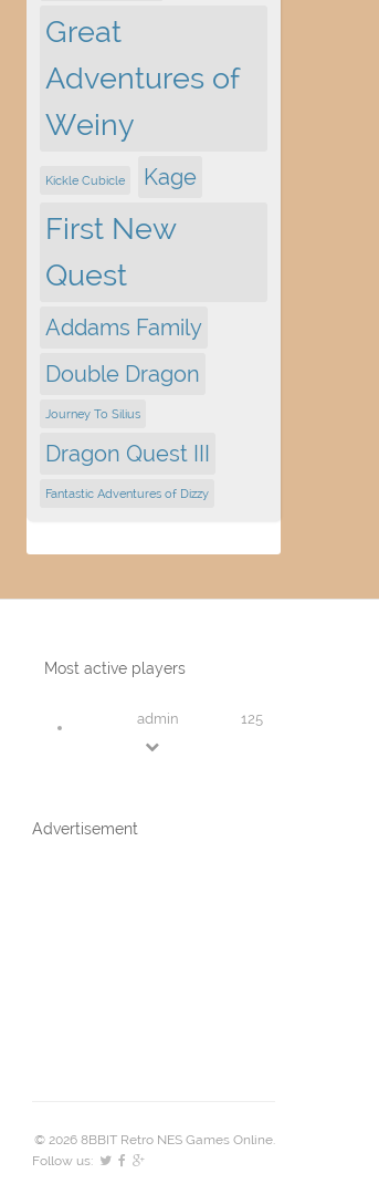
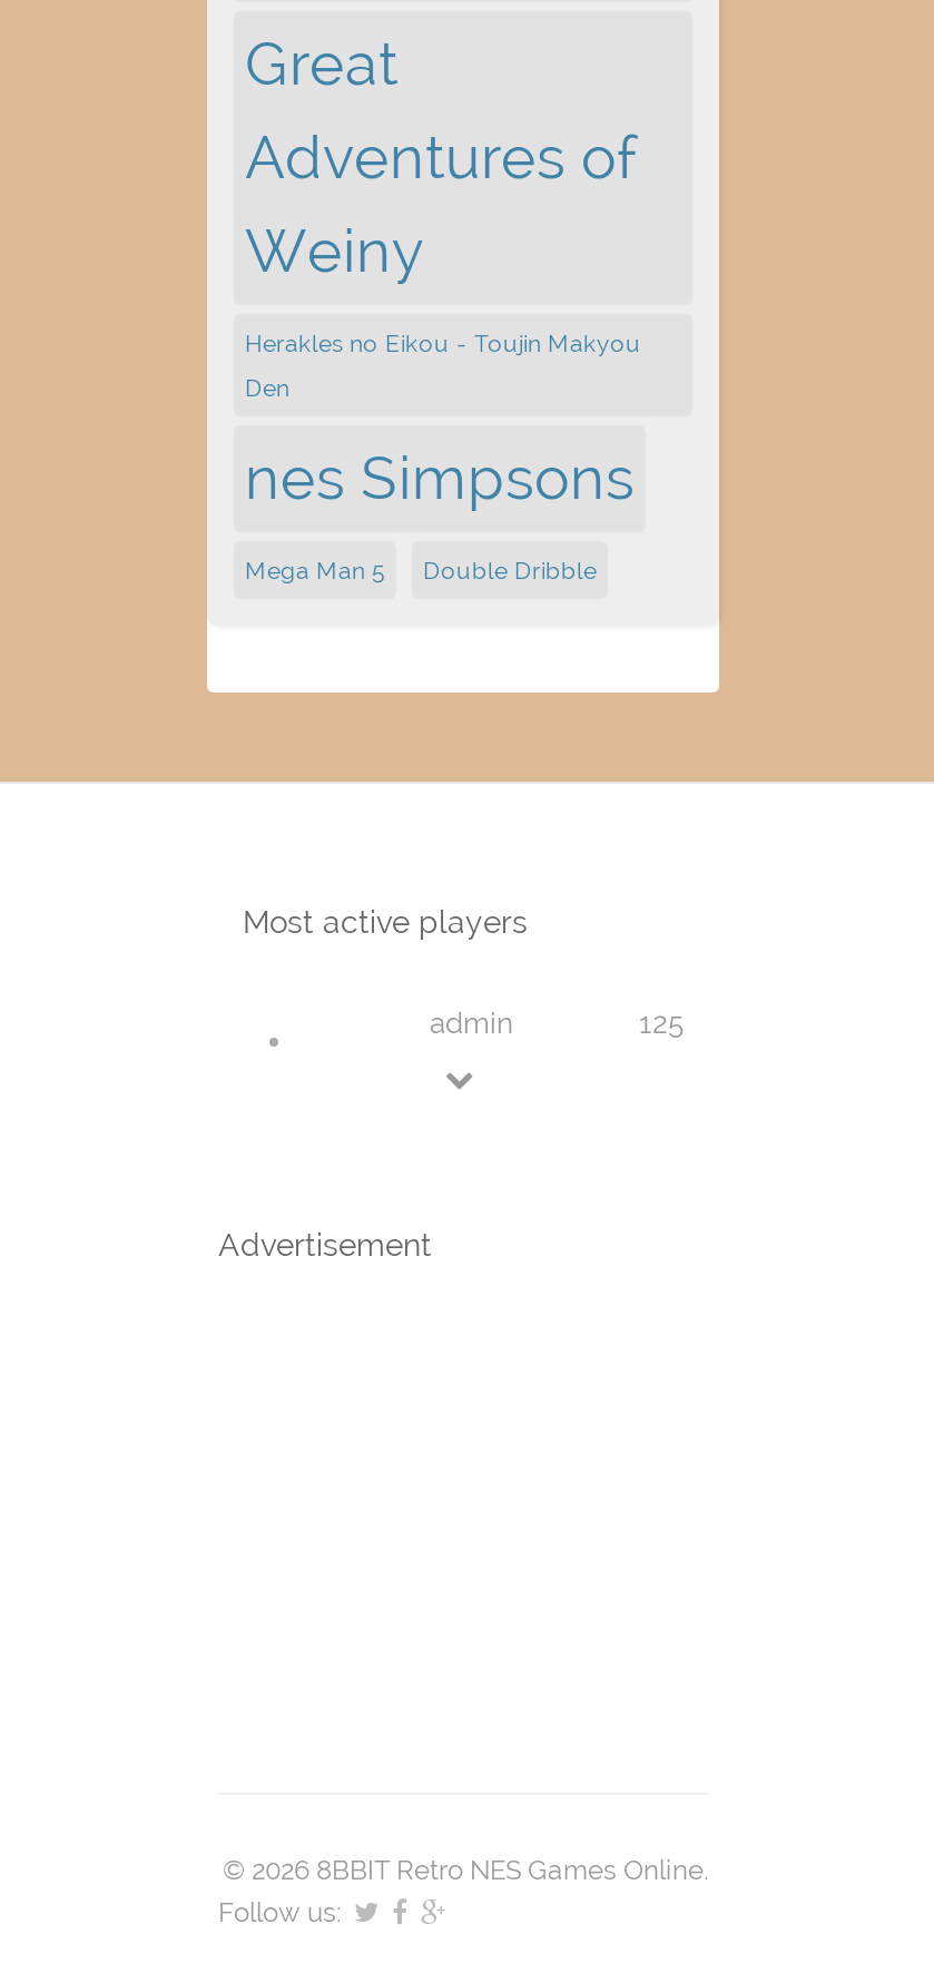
- Kickle Cubicle
- Kage
- First New
- Quest
- Addams Family
- Double Dragon
- Journey To Silius
- Dragon Quest III
- Fantastic Adventures of Dizzy
+ Herakles no Eikou - Toujin Makyou
+ Den
+ nes Simpsons
+ Mega Man 5
+ Double Dribble
